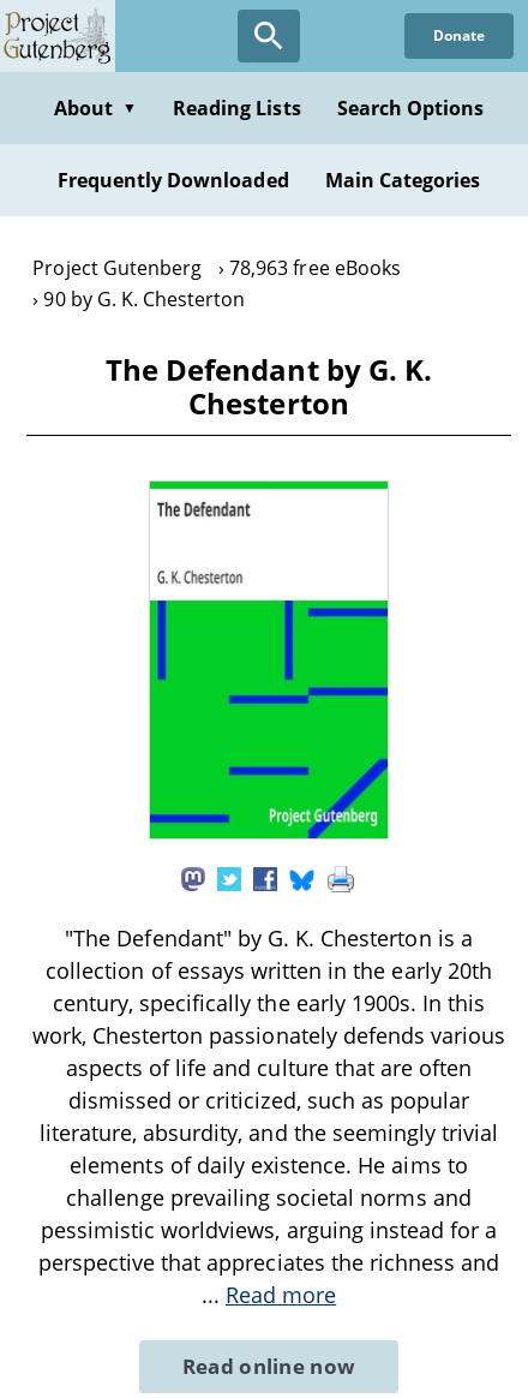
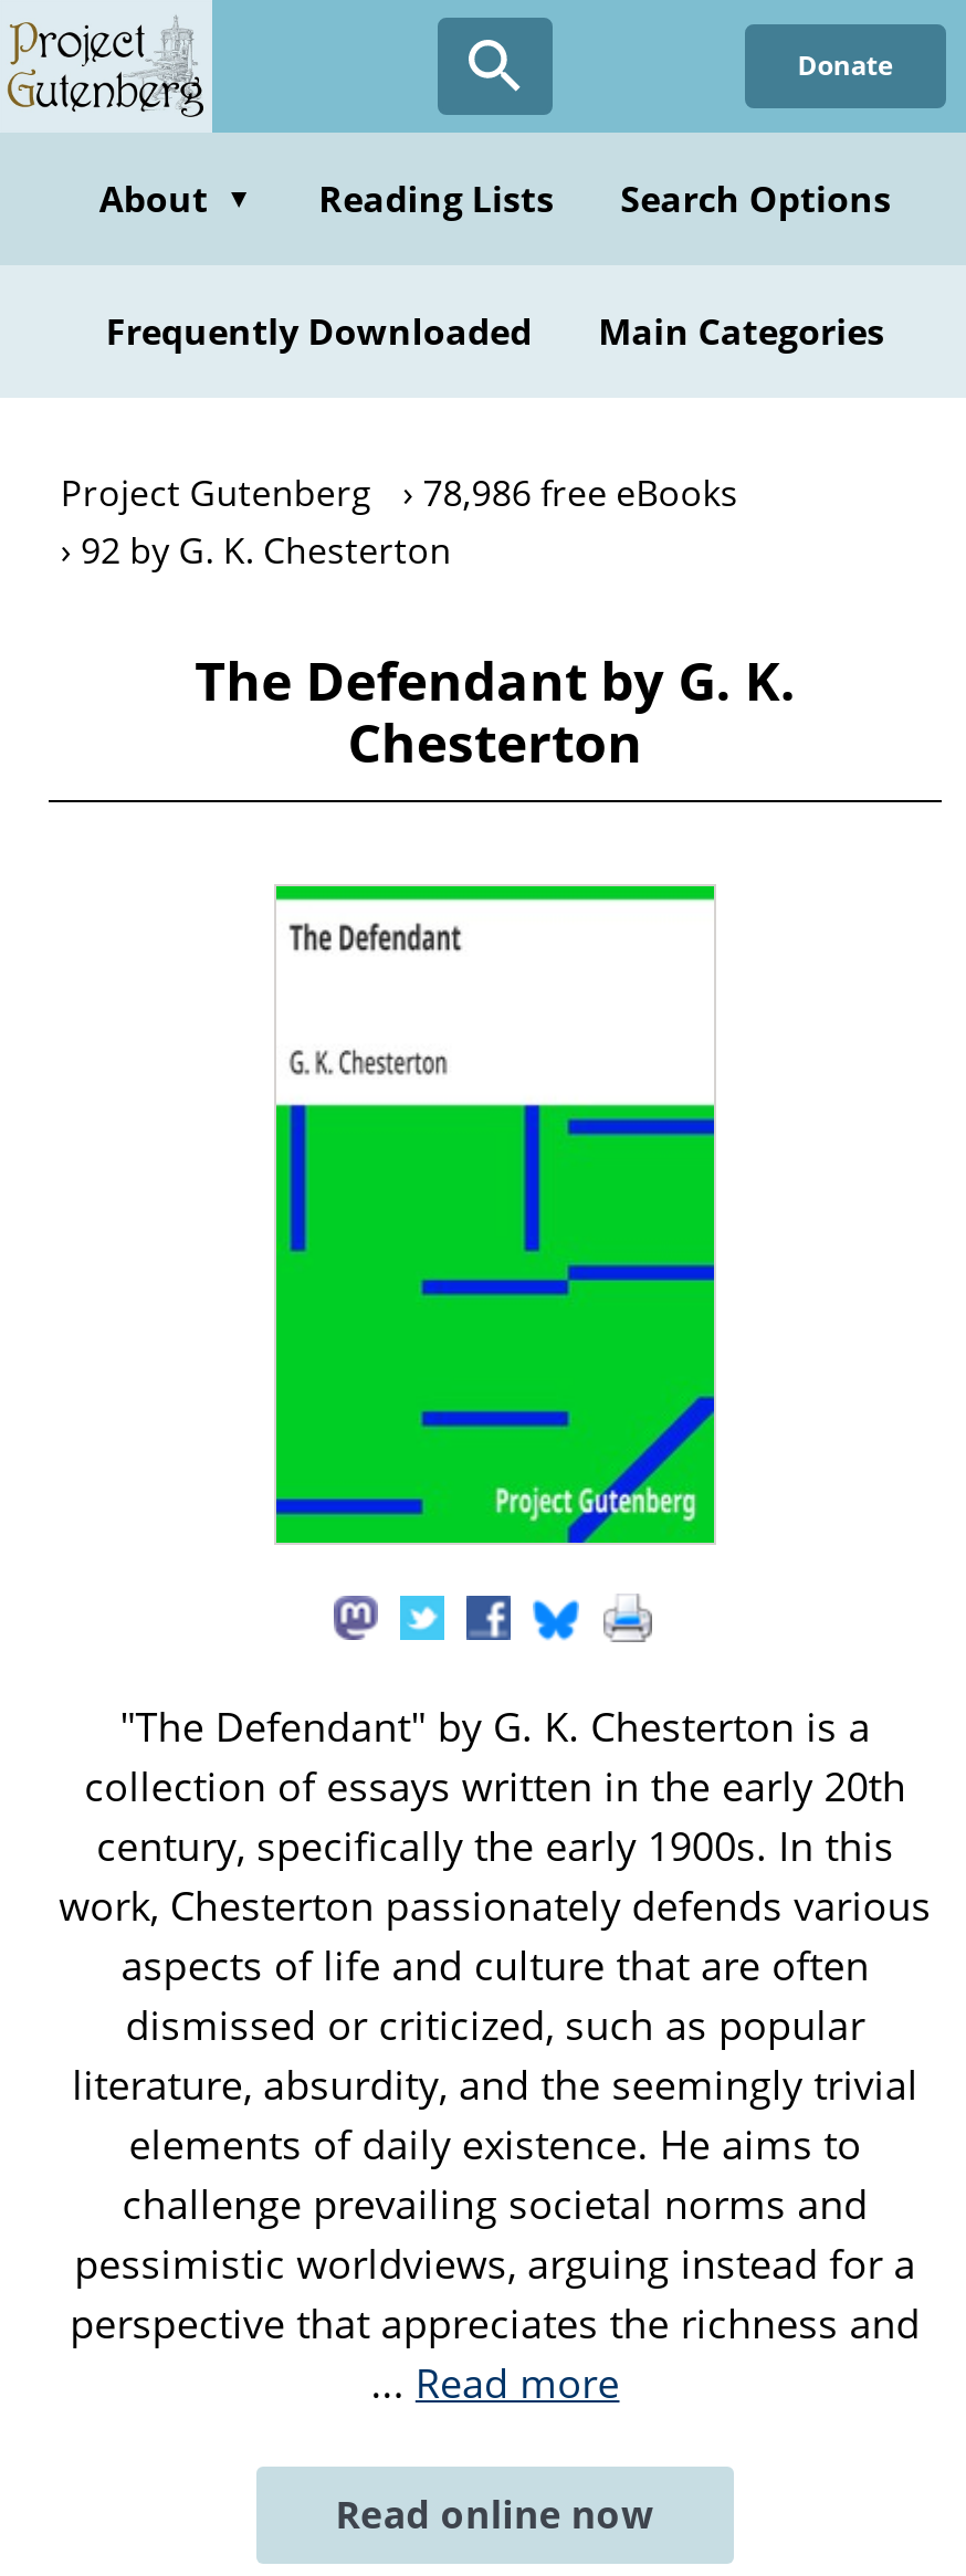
- Project Gutenberg 78,963 free eBooks
+ Project Gutenberg 78,986 free eBooks

- 90 by G. K. Chesterton
+ 92 by G. K. Chesterton
